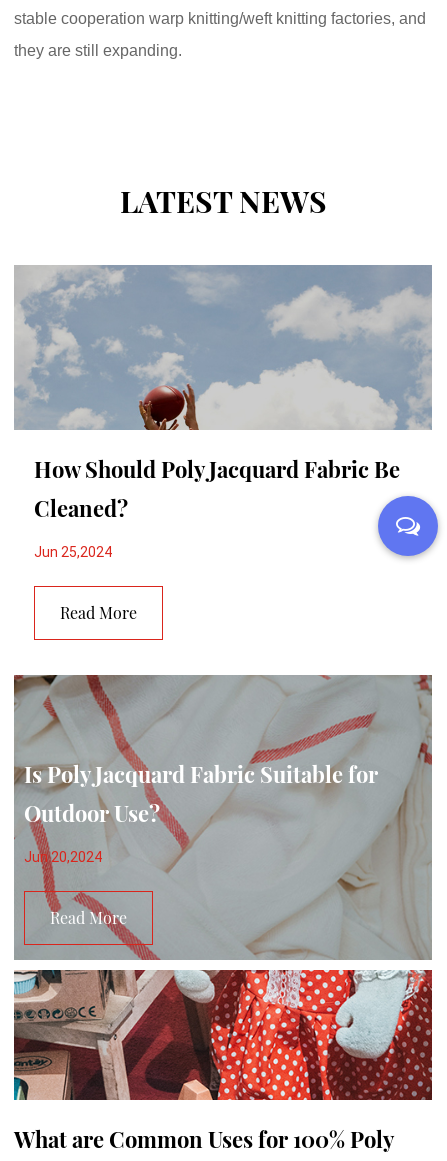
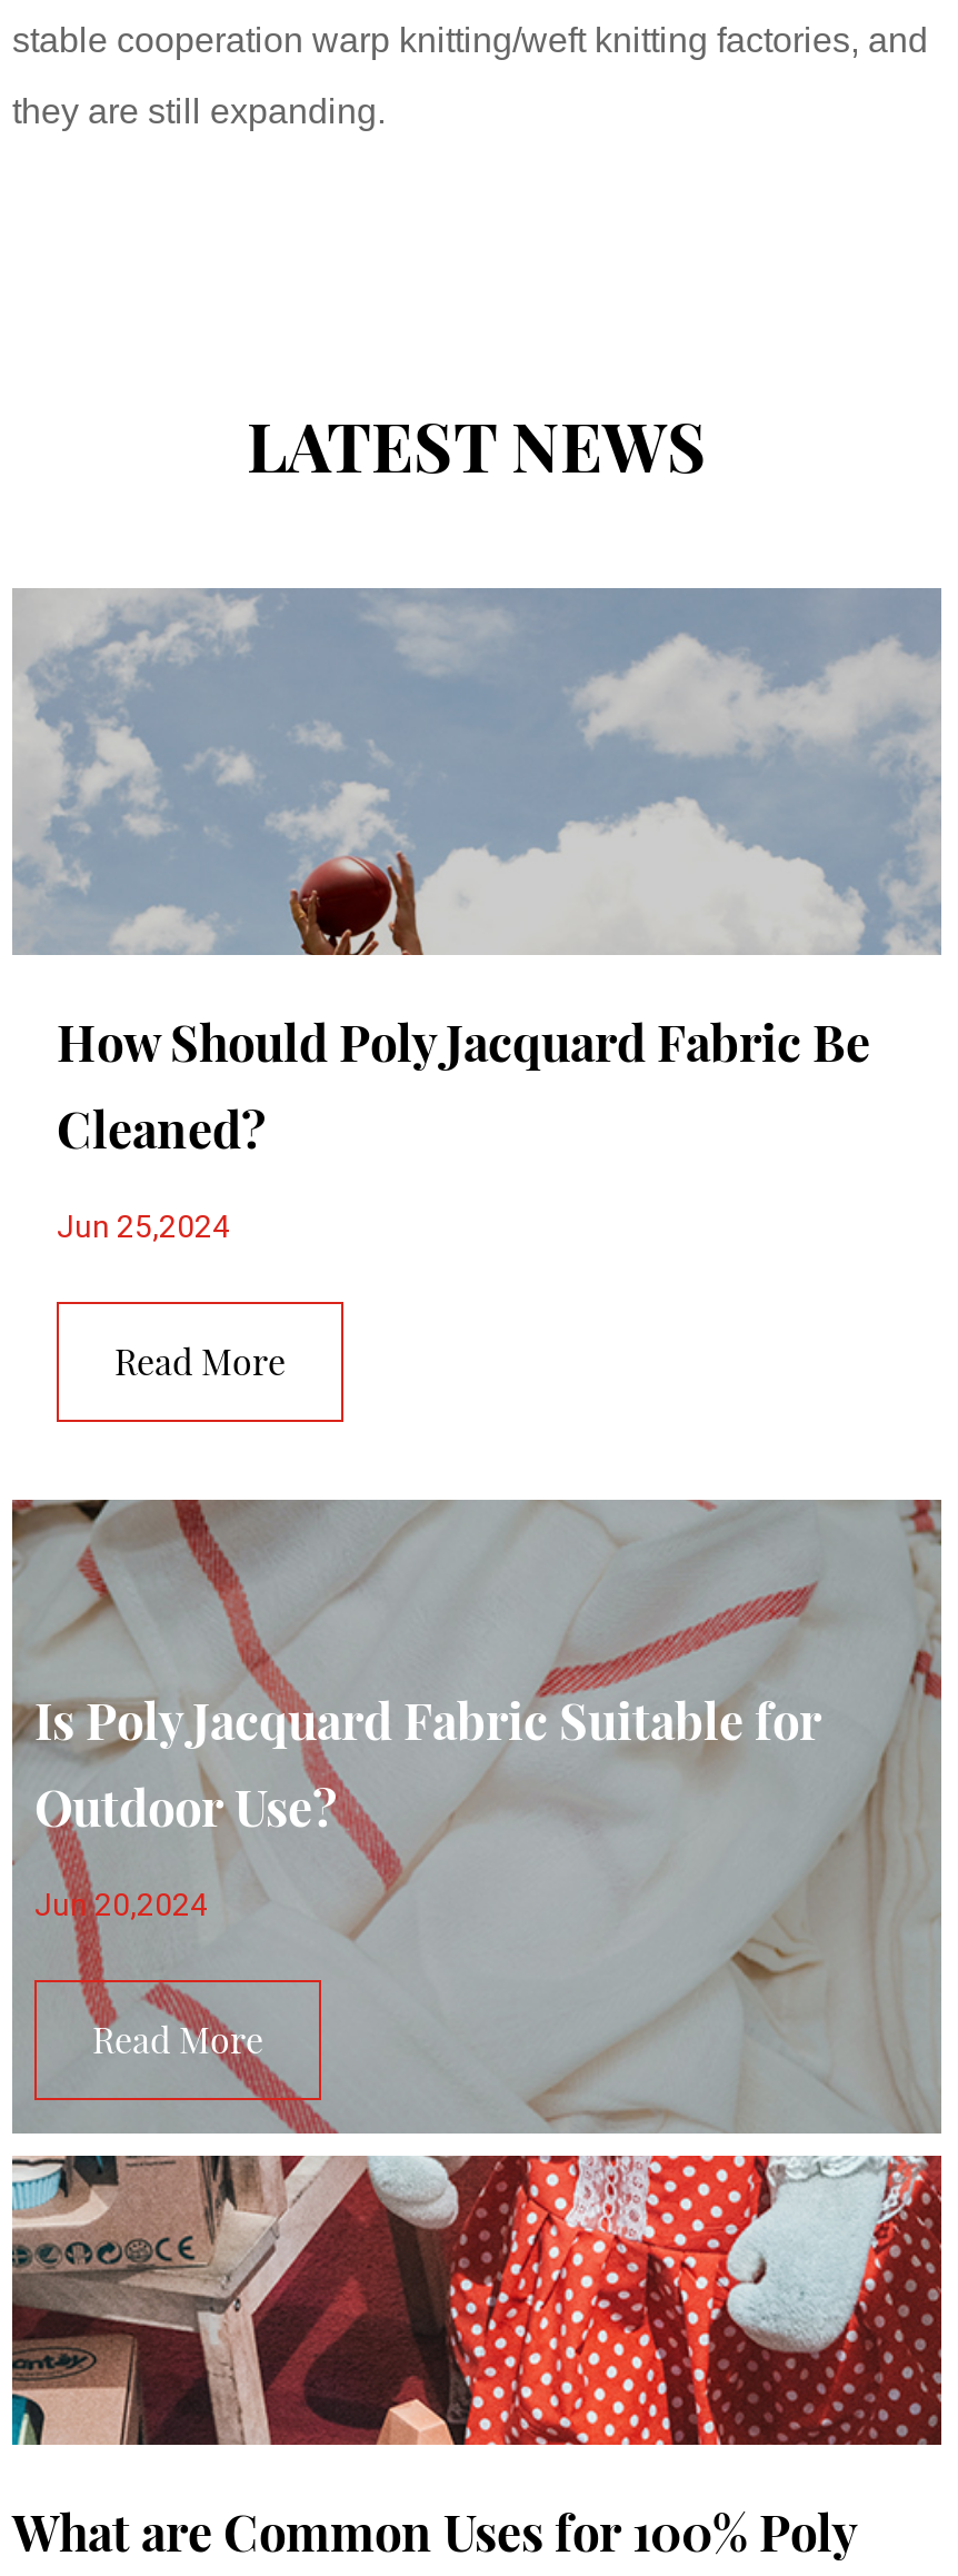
- [image]
